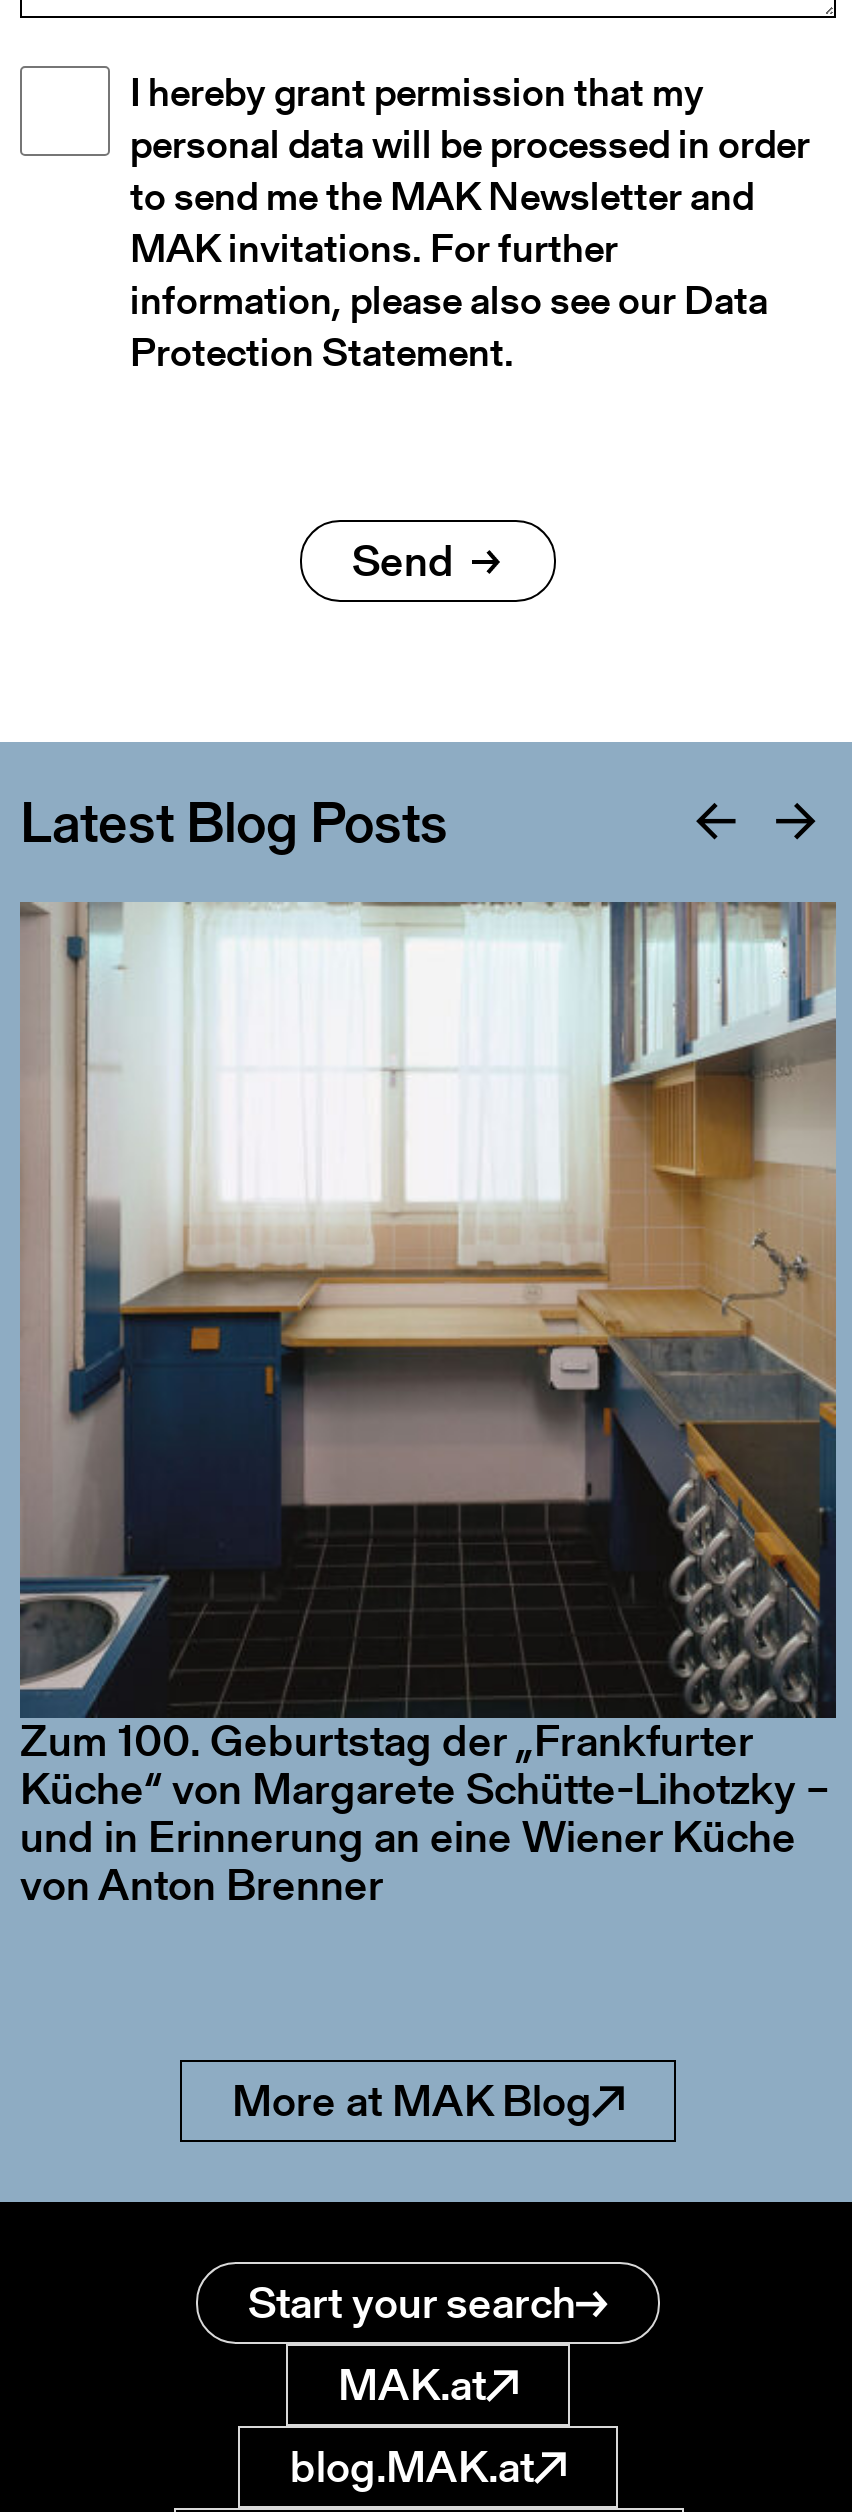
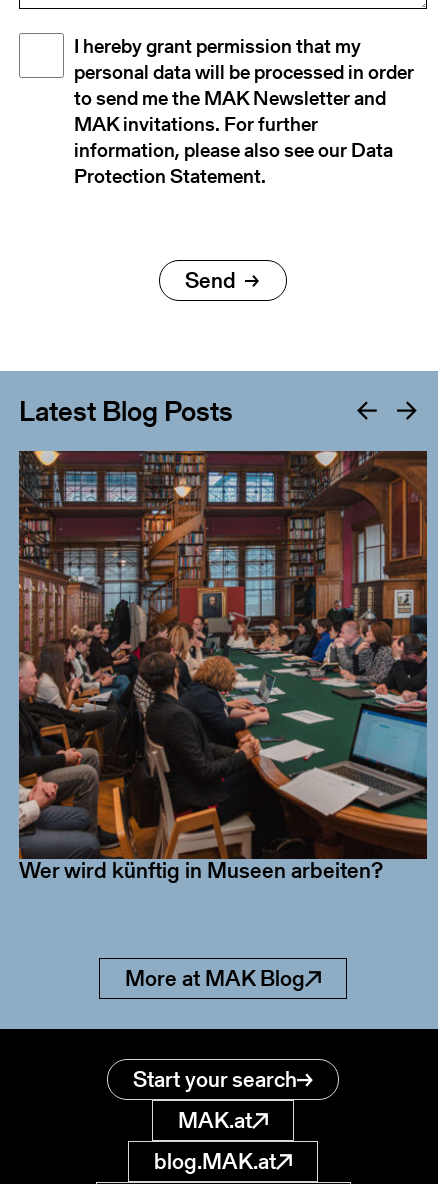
- [image]
+ [image]

- Zum 100. Geburtstag der „Frankfurter
- Küche“ von Margarete Schütte-Lihotzky –
- und in Erinnerung an eine Wiener Küche
- von Anton Brenner
+ Wer wird künftig in Museen arbeiten?
